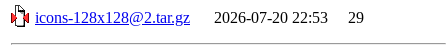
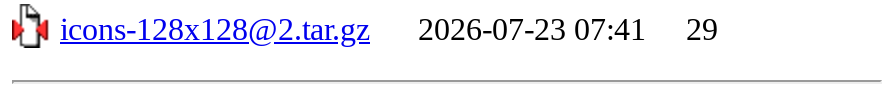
- icons-128x128@2.tar.gz 2026-07-20 22:53 29
+ icons-128x128@2.tar.gz 2026-07-23 07:41 29
